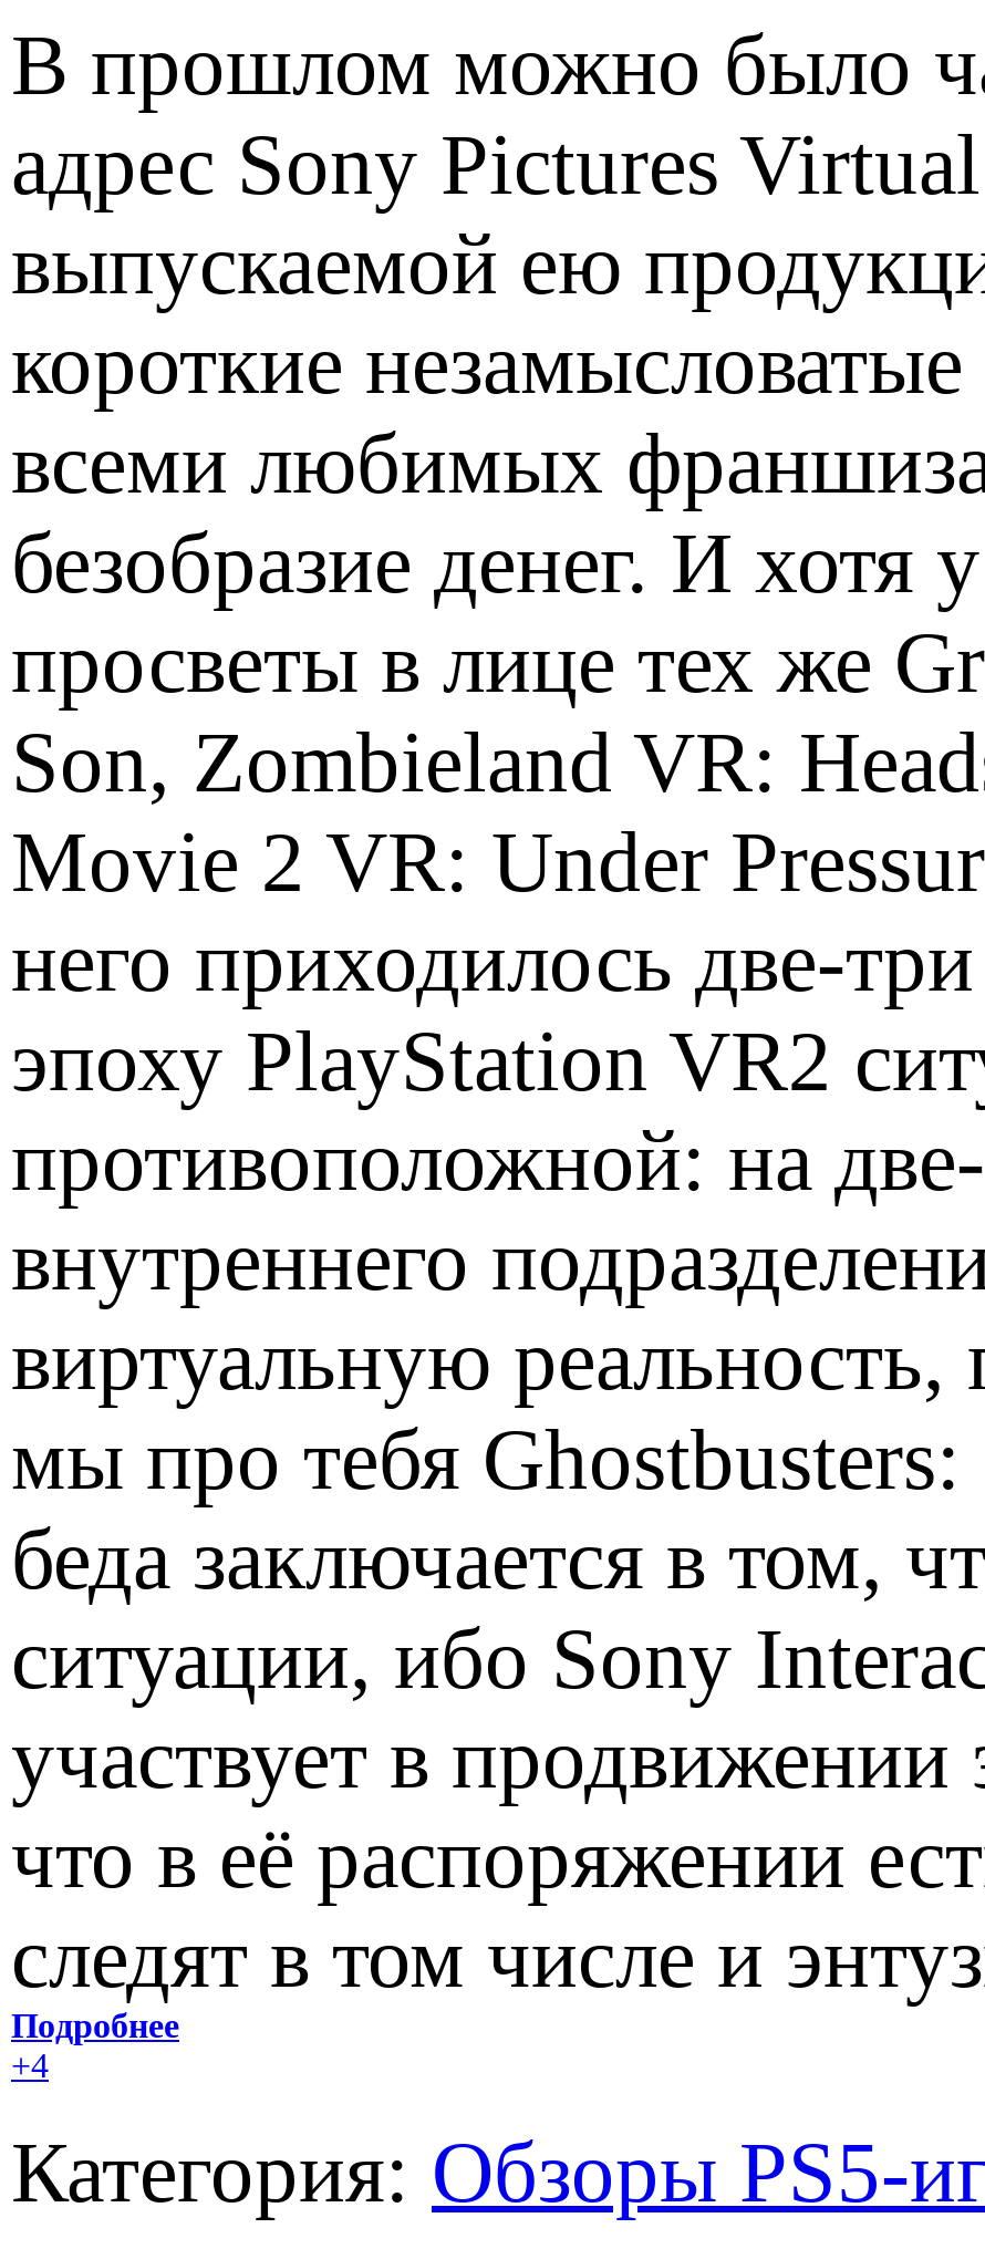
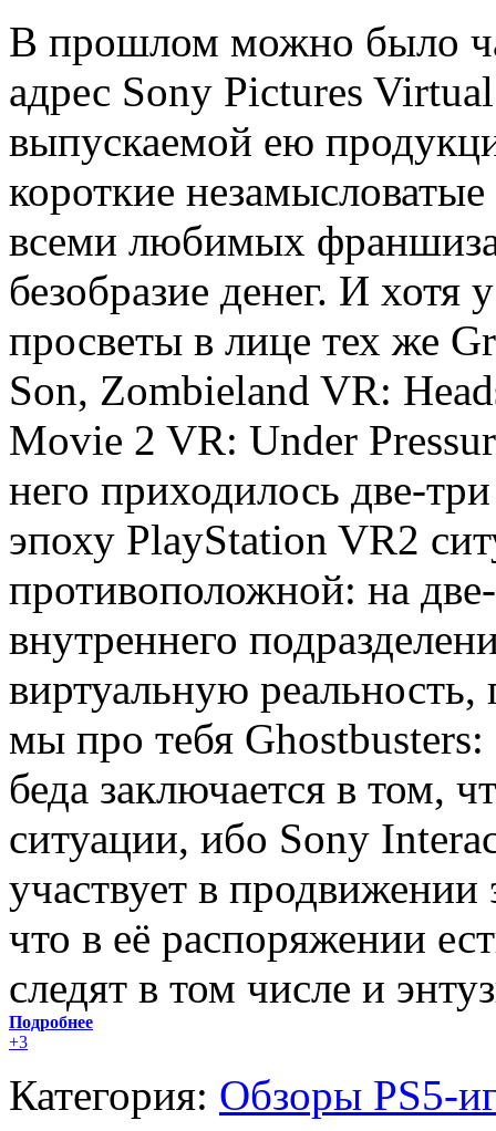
- +4
+ +3
